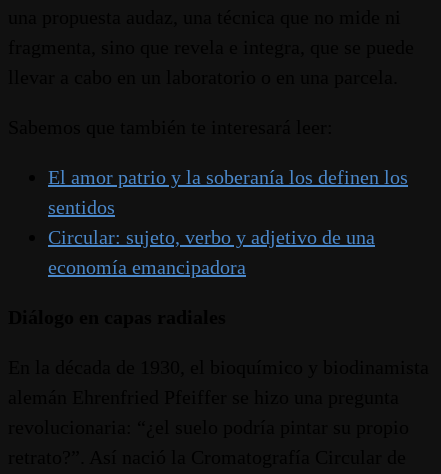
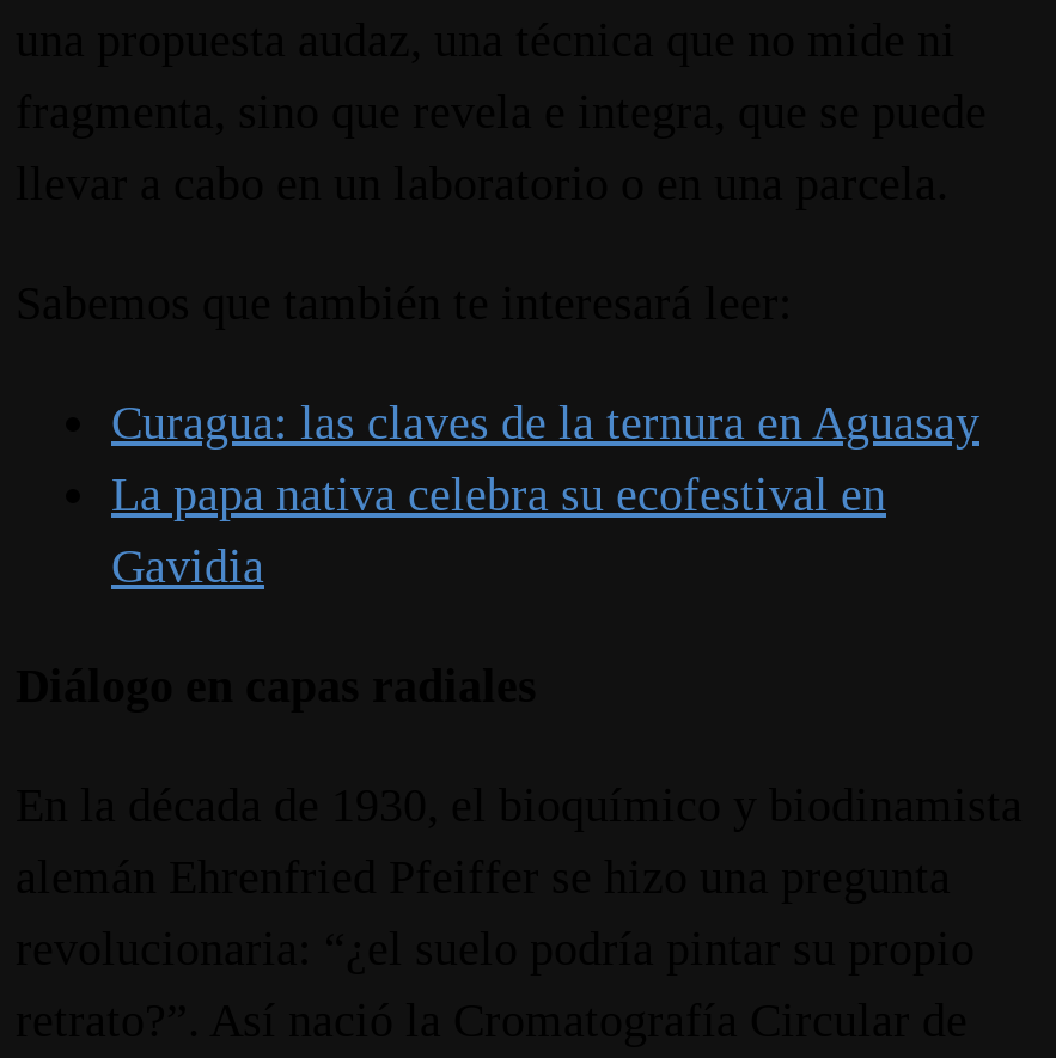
- El amor patrio y la soberanía los definen los
- sentidos
- Circular: sujeto, verbo y adjetivo de una
- economía emancipadora
+ Curagua: las claves de la ternura en Aguasay
+ La papa nativa celebra su ecofestival en
+ Gavidia
